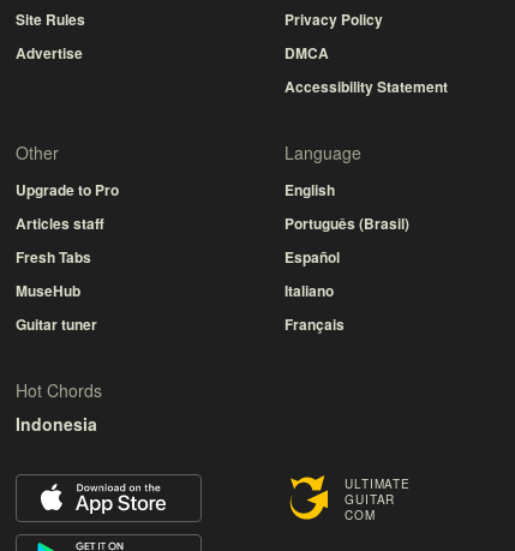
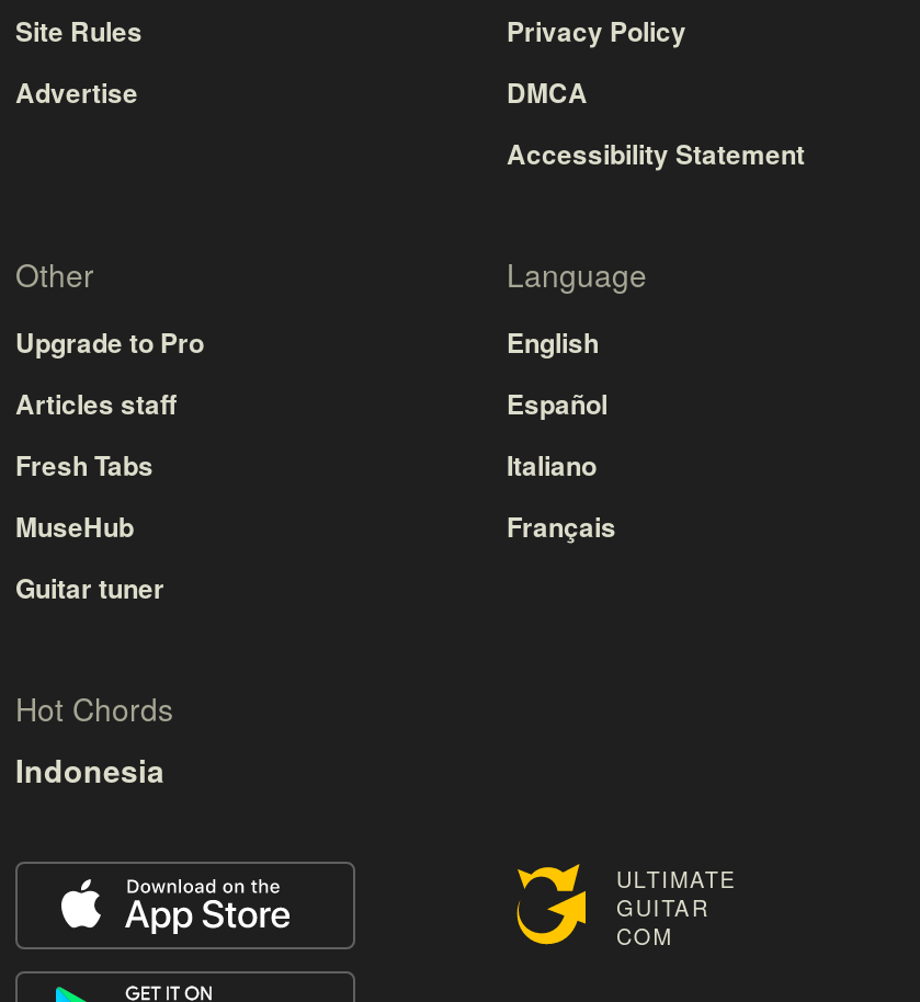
- Português (Brasil)

moved up: Español | Italiano | Français
